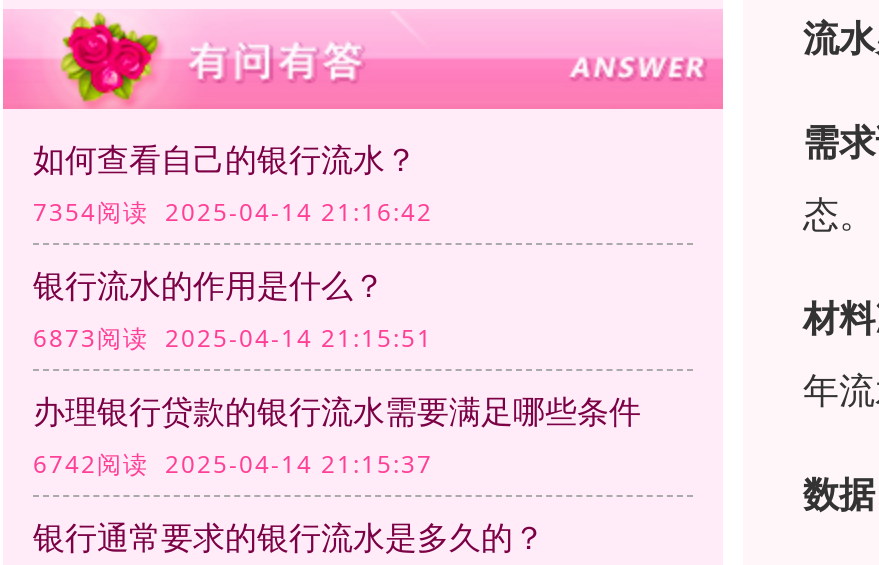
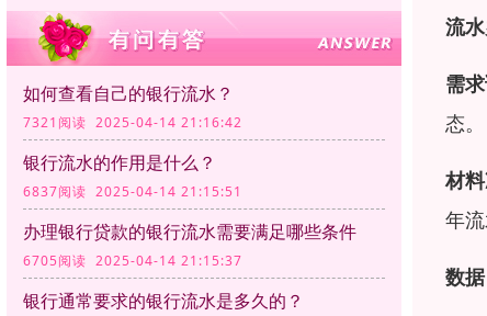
- 7354阅读 2025-04-14 21:16:42
+ 7321阅读 2025-04-14 21:16:42

- 6873阅读 2025-04-14 21:15:51
+ 6837阅读 2025-04-14 21:15:51

- 6742阅读 2025-04-14 21:15:37
+ 6705阅读 2025-04-14 21:15:37
